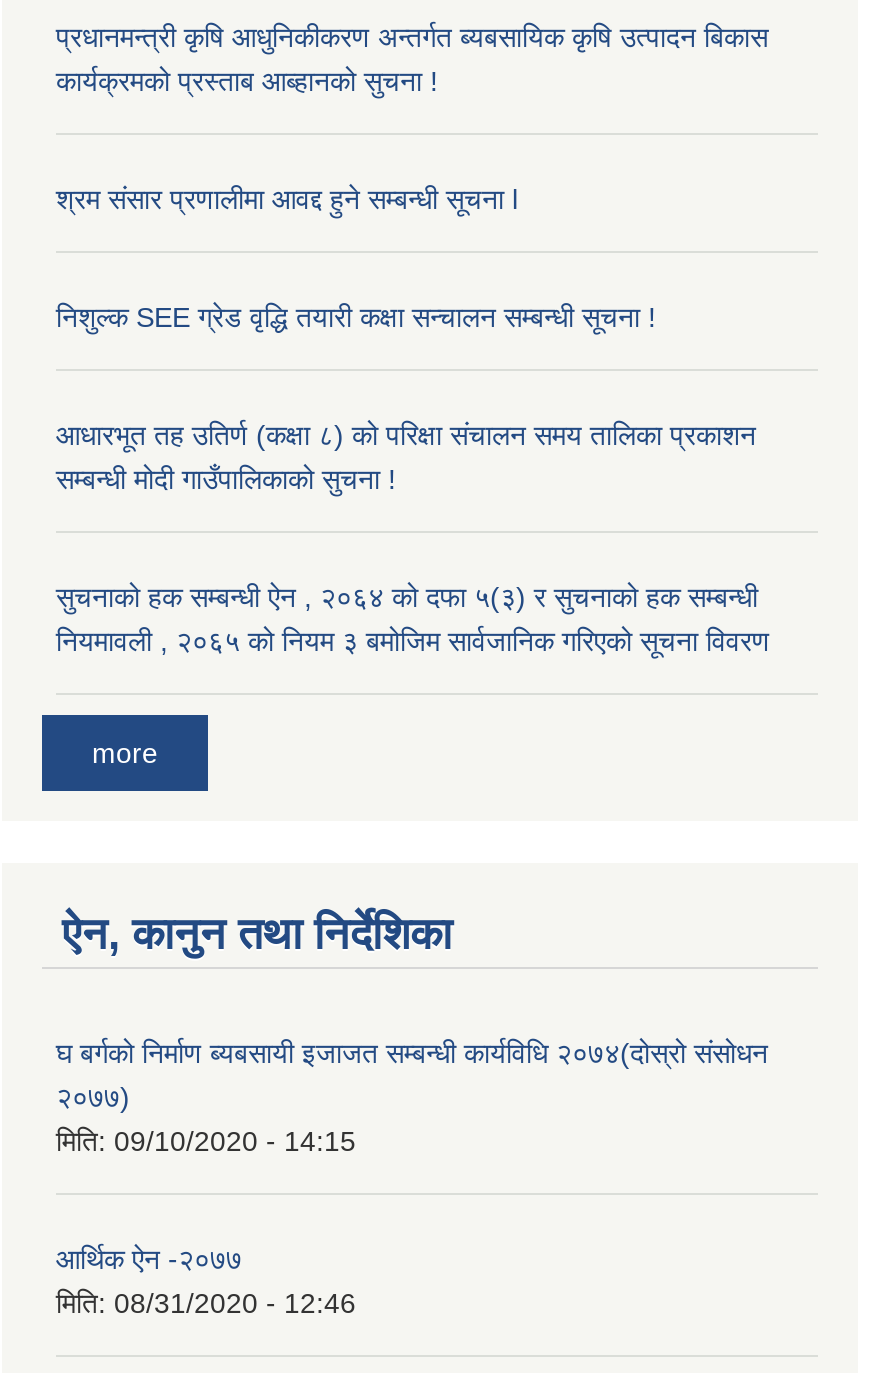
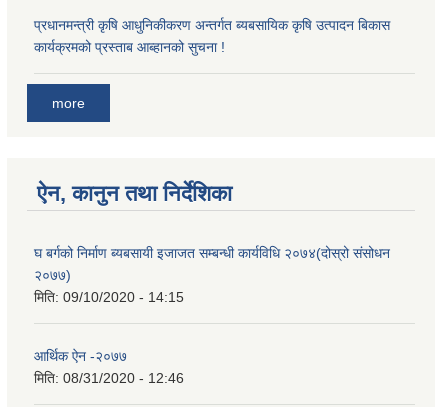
- श्रम संसार प्रणालीमा आवद्द हुने सम्बन्धी सूचना l

- निशुल्क SEE ग्रेड वृद्धि तयारी कक्षा सन्चालन सम्बन्धी सूचना !

- आधारभूत तह उतिर्ण (कक्षा ८) को परिक्षा संचालन समय तालिका प्रकाशन
- सम्बन्धी मोदी गाउँपालिकाको सुचना !

- सुचनाको हक सम्बन्धी ऐन , २०६४ को दफा ५(३) र सुचनाको हक सम्बन्धी
- नियमावली , २०६५ को नियम ३ बमोजिम सार्वजानिक गरिएको सूचना विवरण
